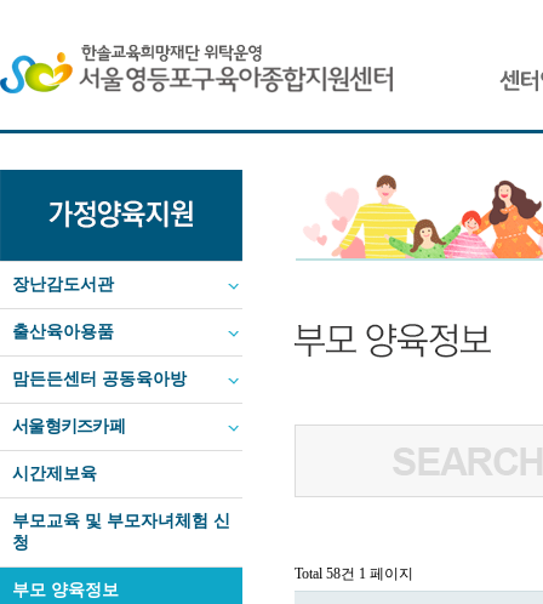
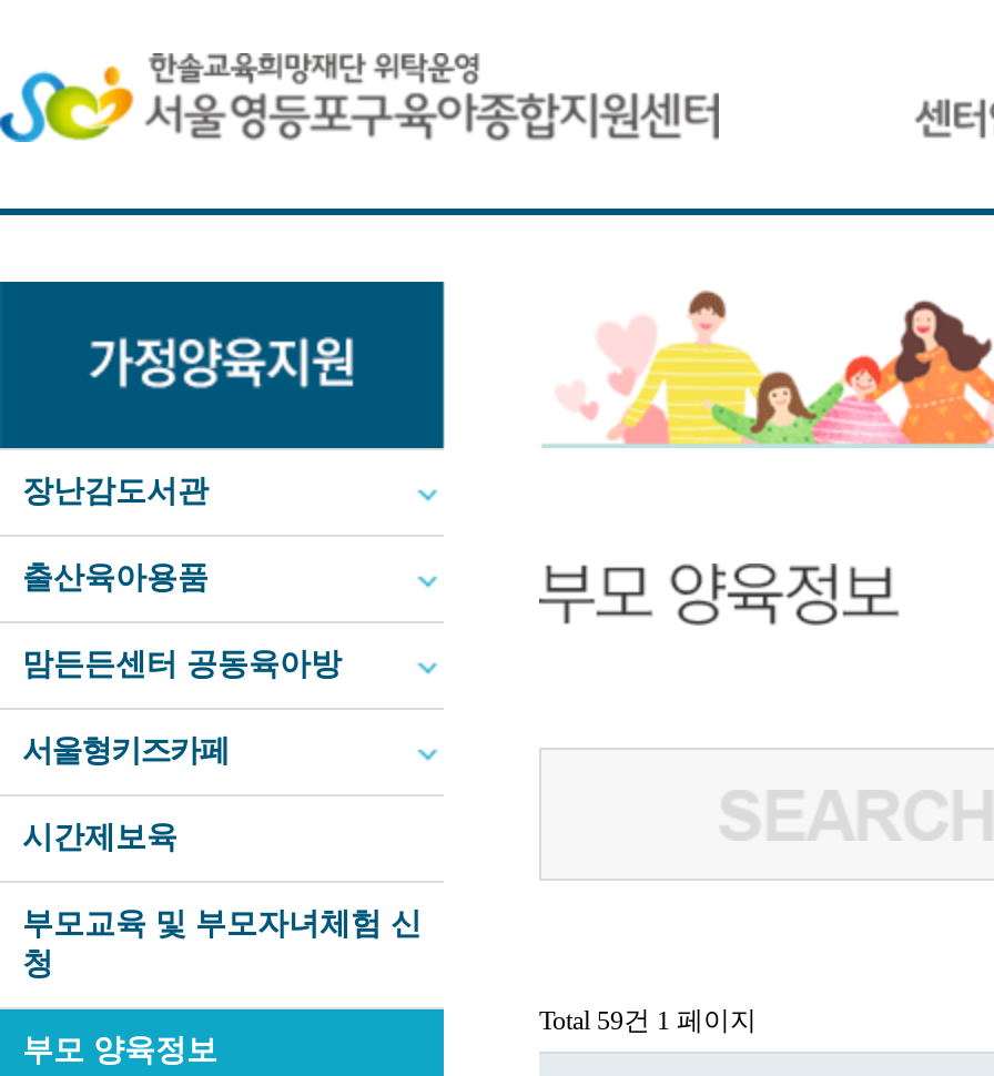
- Total 58건 1 페이지
+ Total 59건 1 페이지
